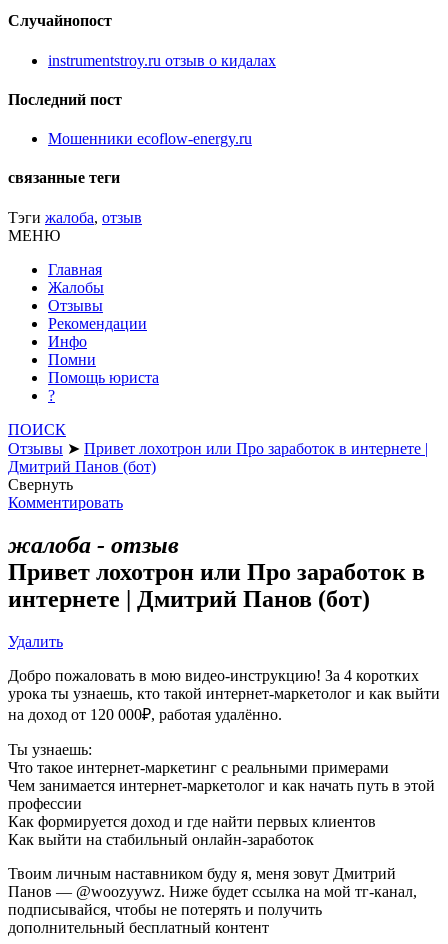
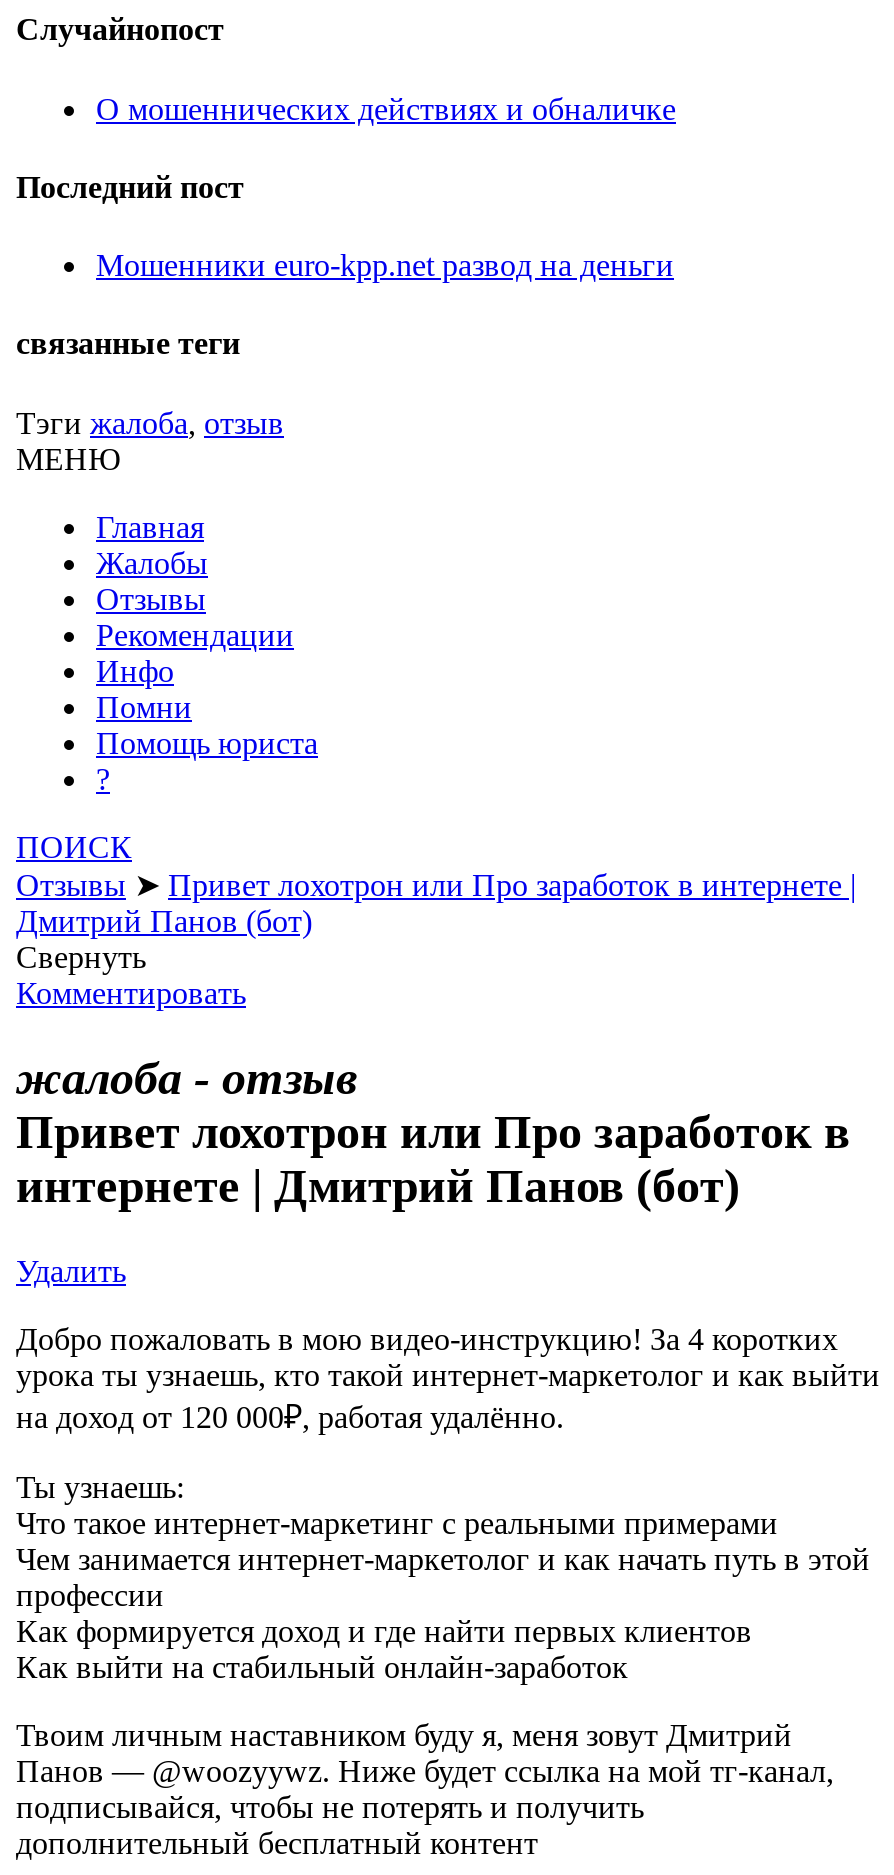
- instrumentstroy.ru отзыв о кидалах
+ О мошеннических действиях и обналичке

- Мошенники ecoflow-energy.ru
+ Мошенники euro-kpp.net развод на деньги
